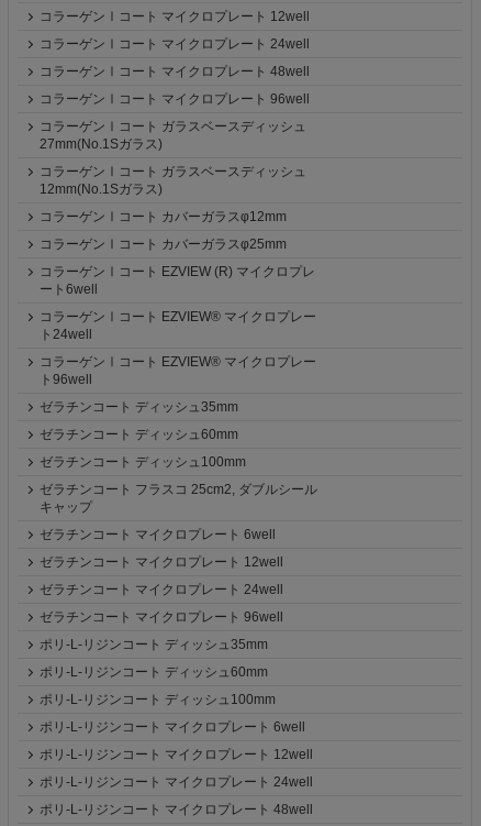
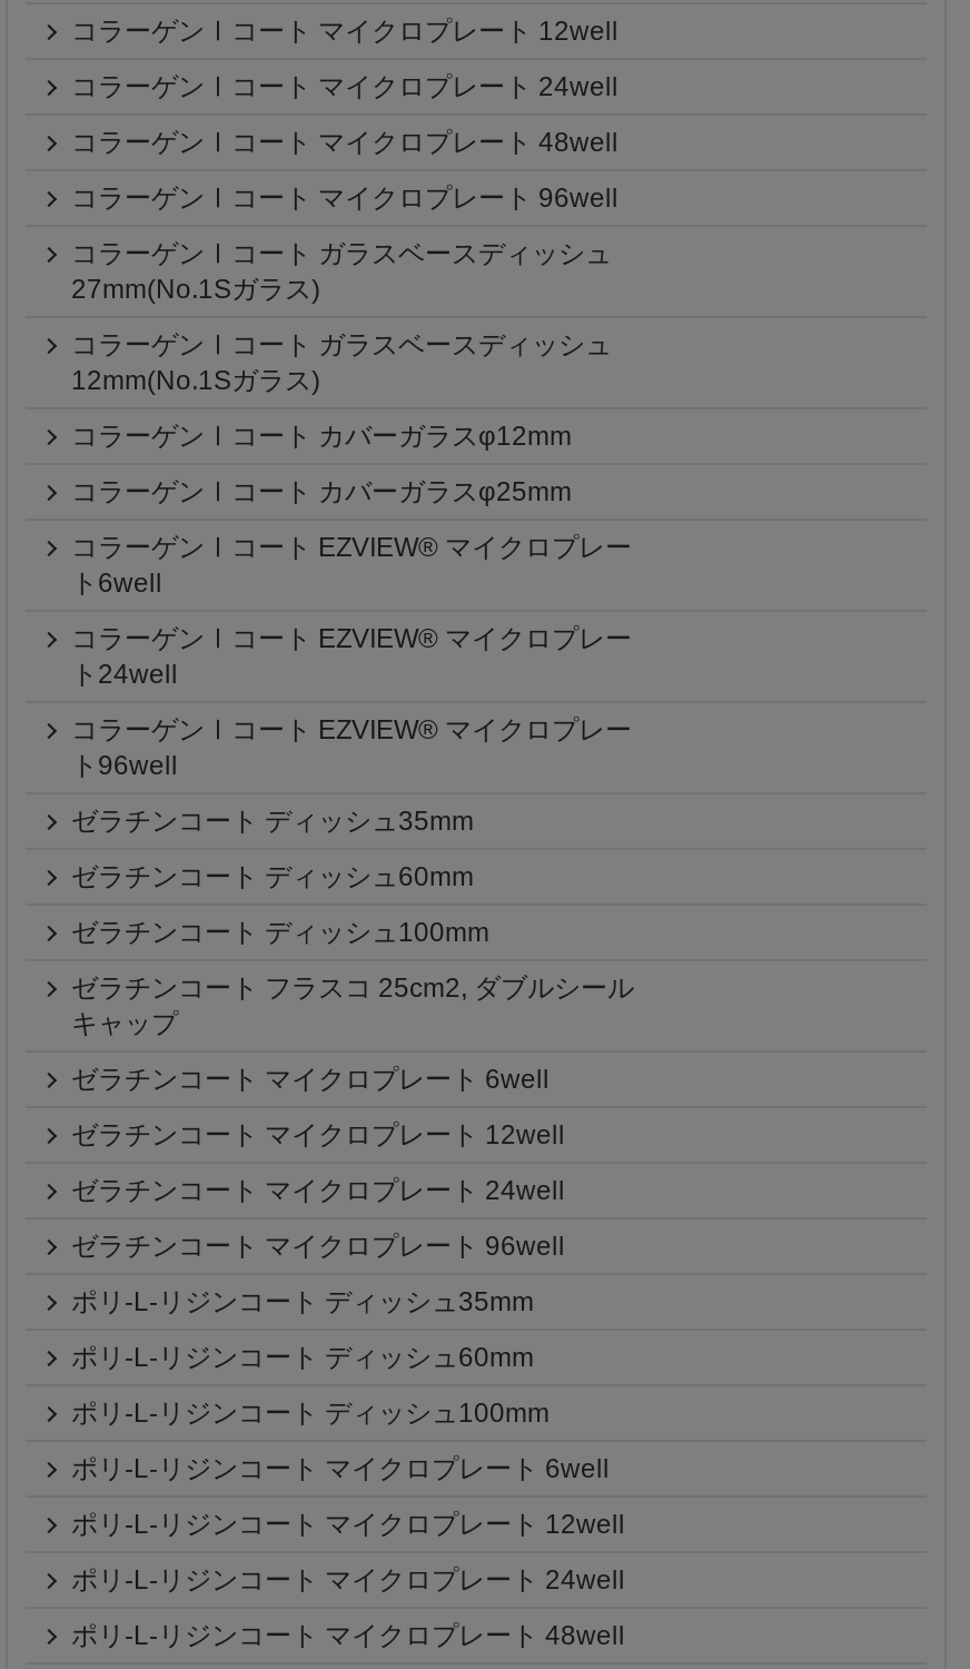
- コラーゲンⅠコート EZVIEW (R) マイクロプレ
- ート6well
+ コラーゲンⅠコート EZVIEW® マイクロプレー
+ ト6well
